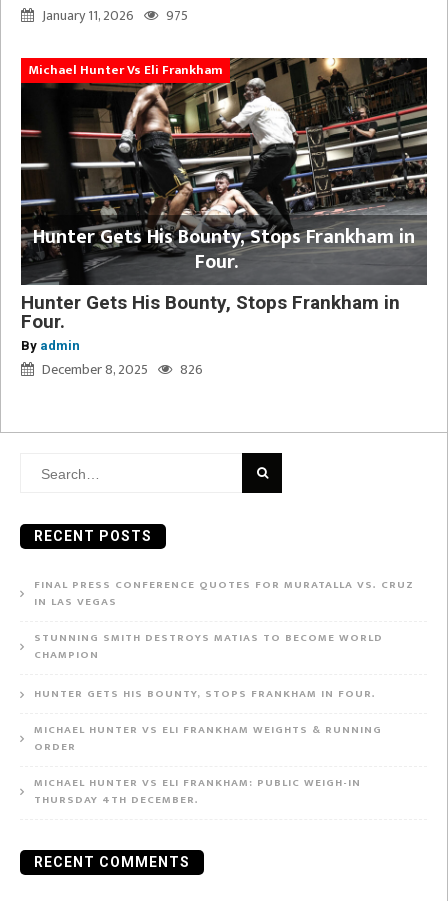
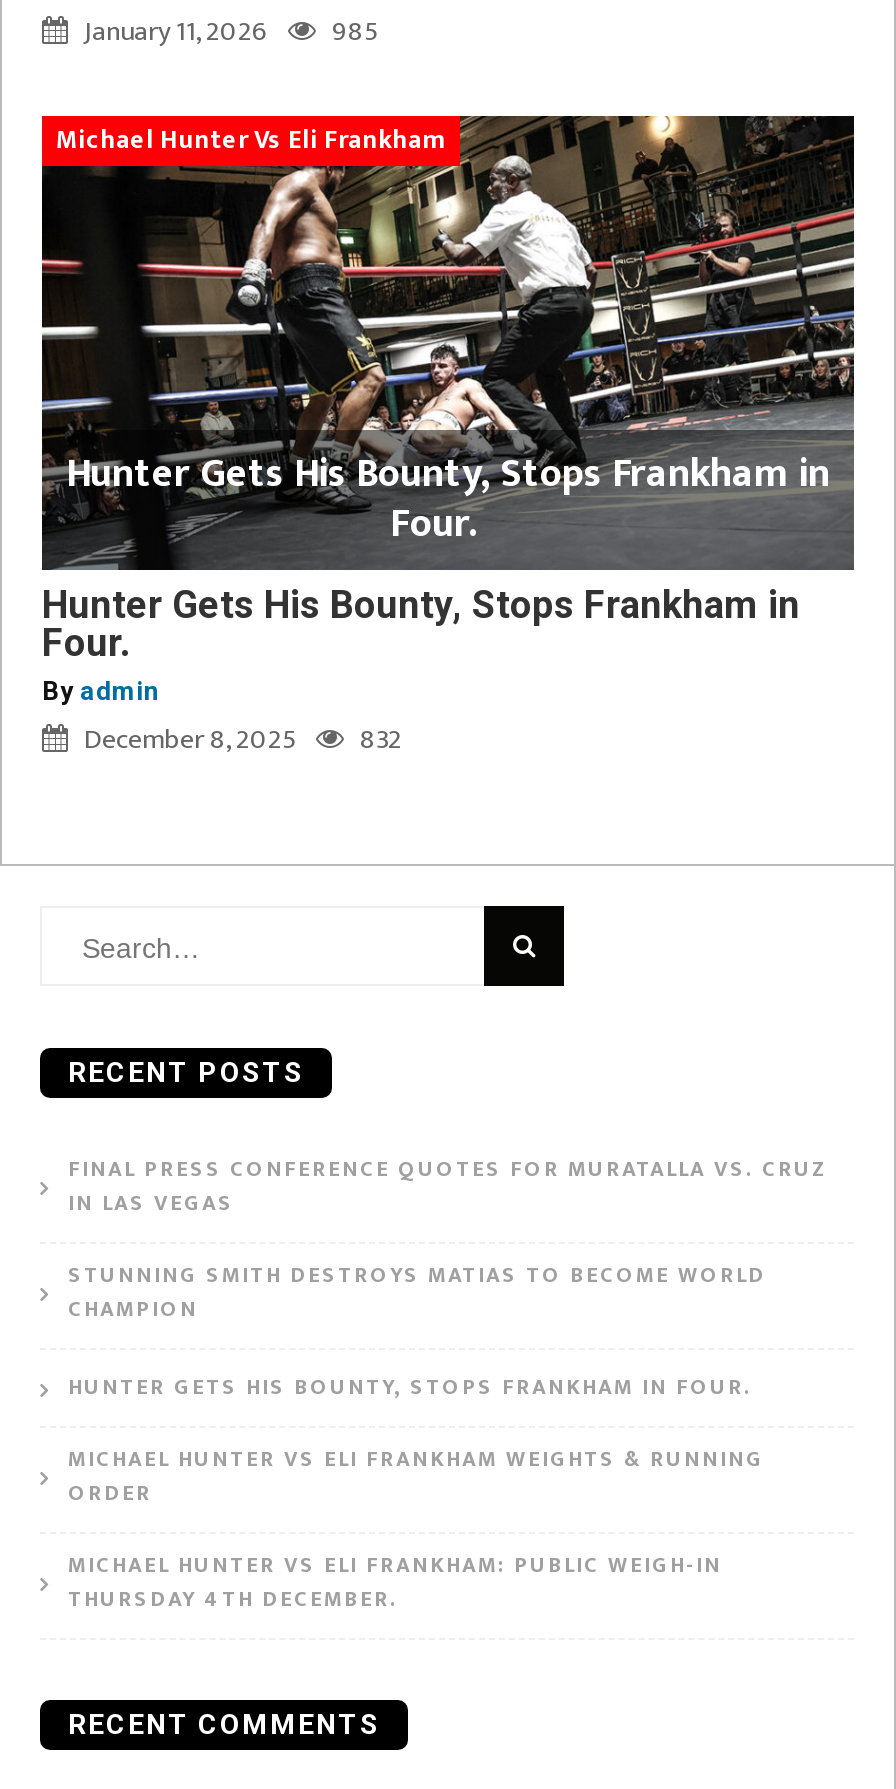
- January 11, 2026 975
+ January 11, 2026 985

- December 8, 2025 826
+ December 8, 2025 832
